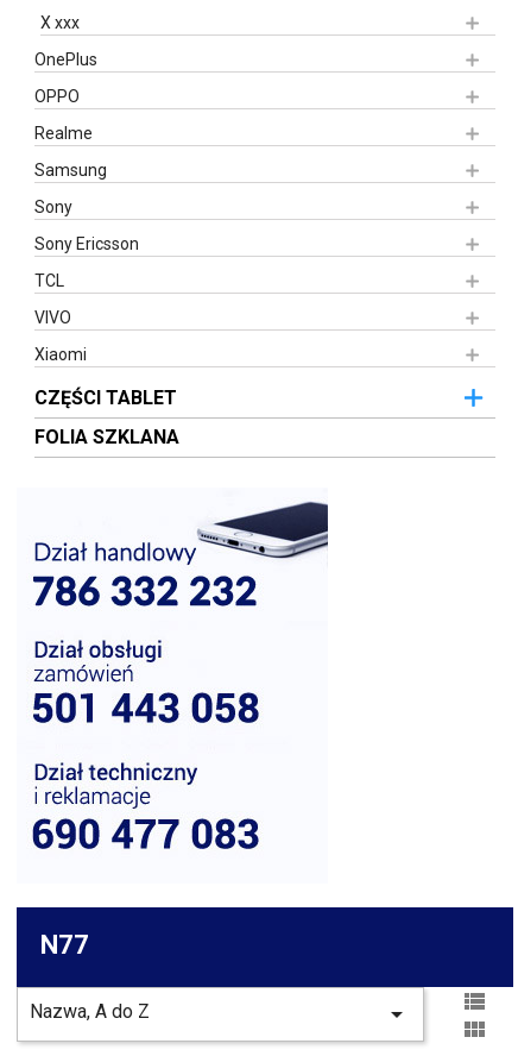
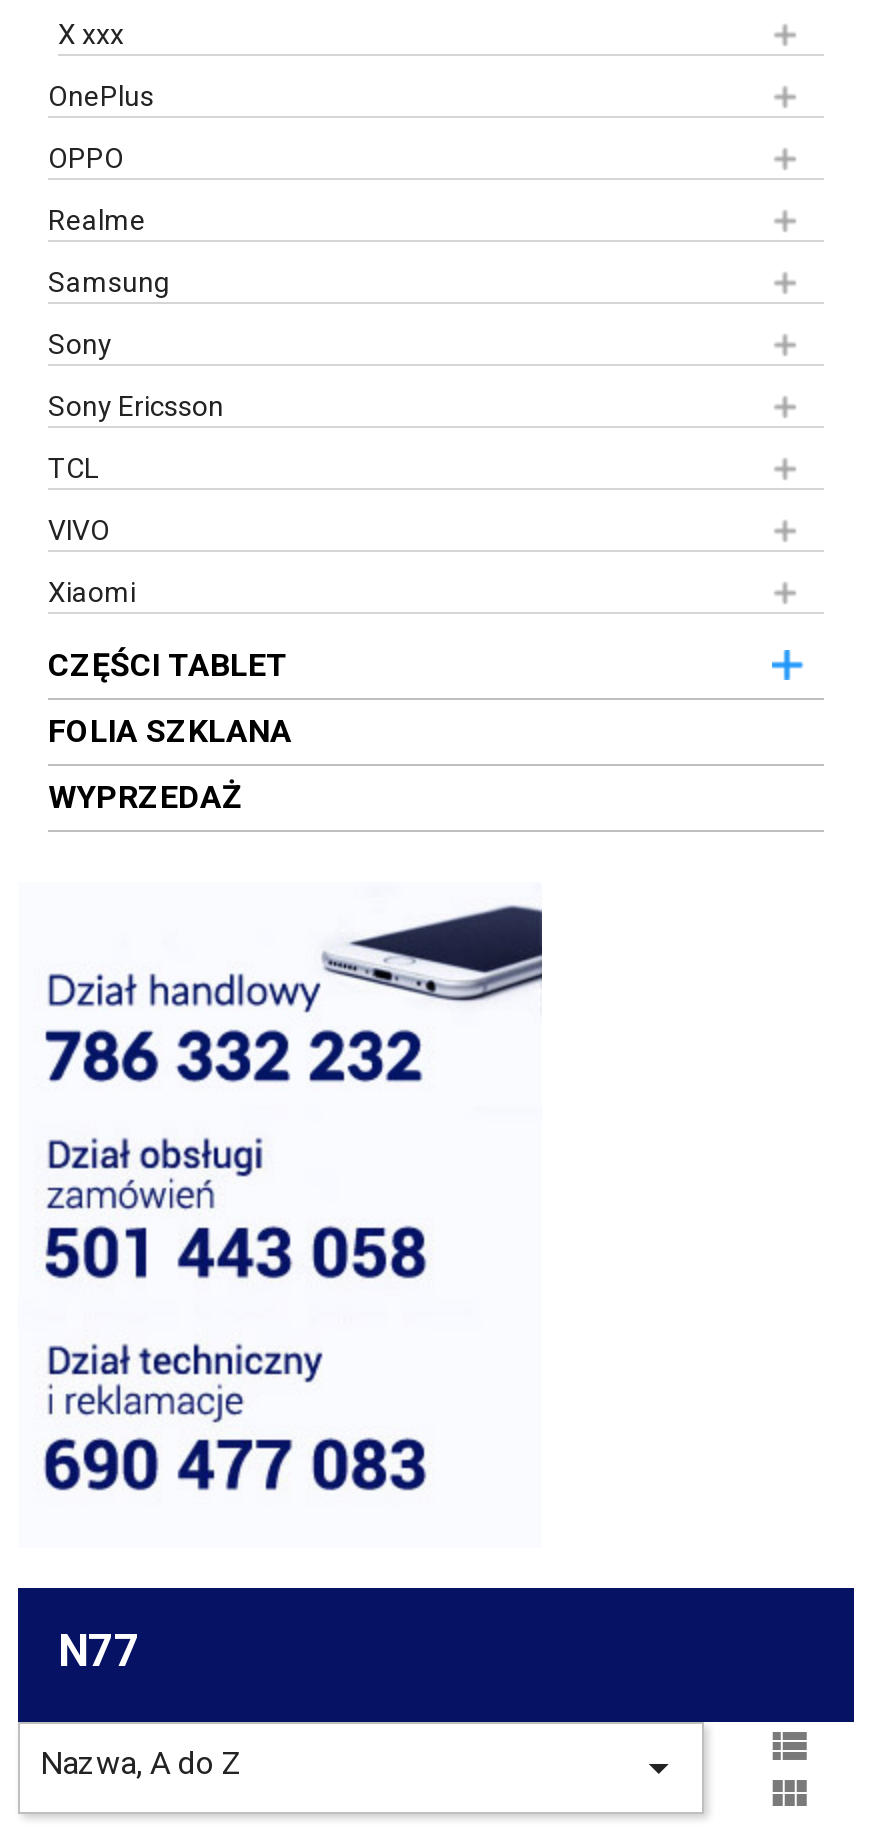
+ WYPRZEDAŻ
